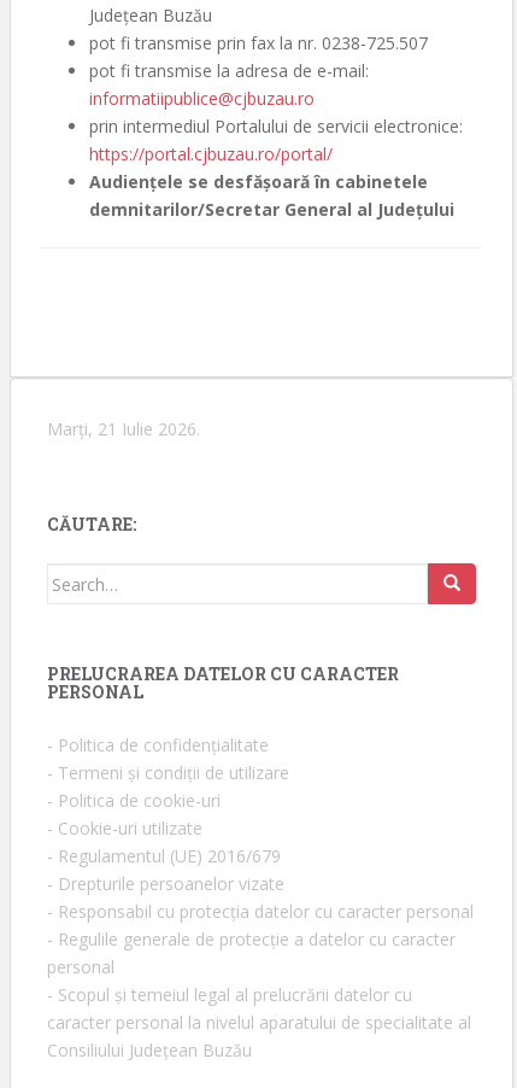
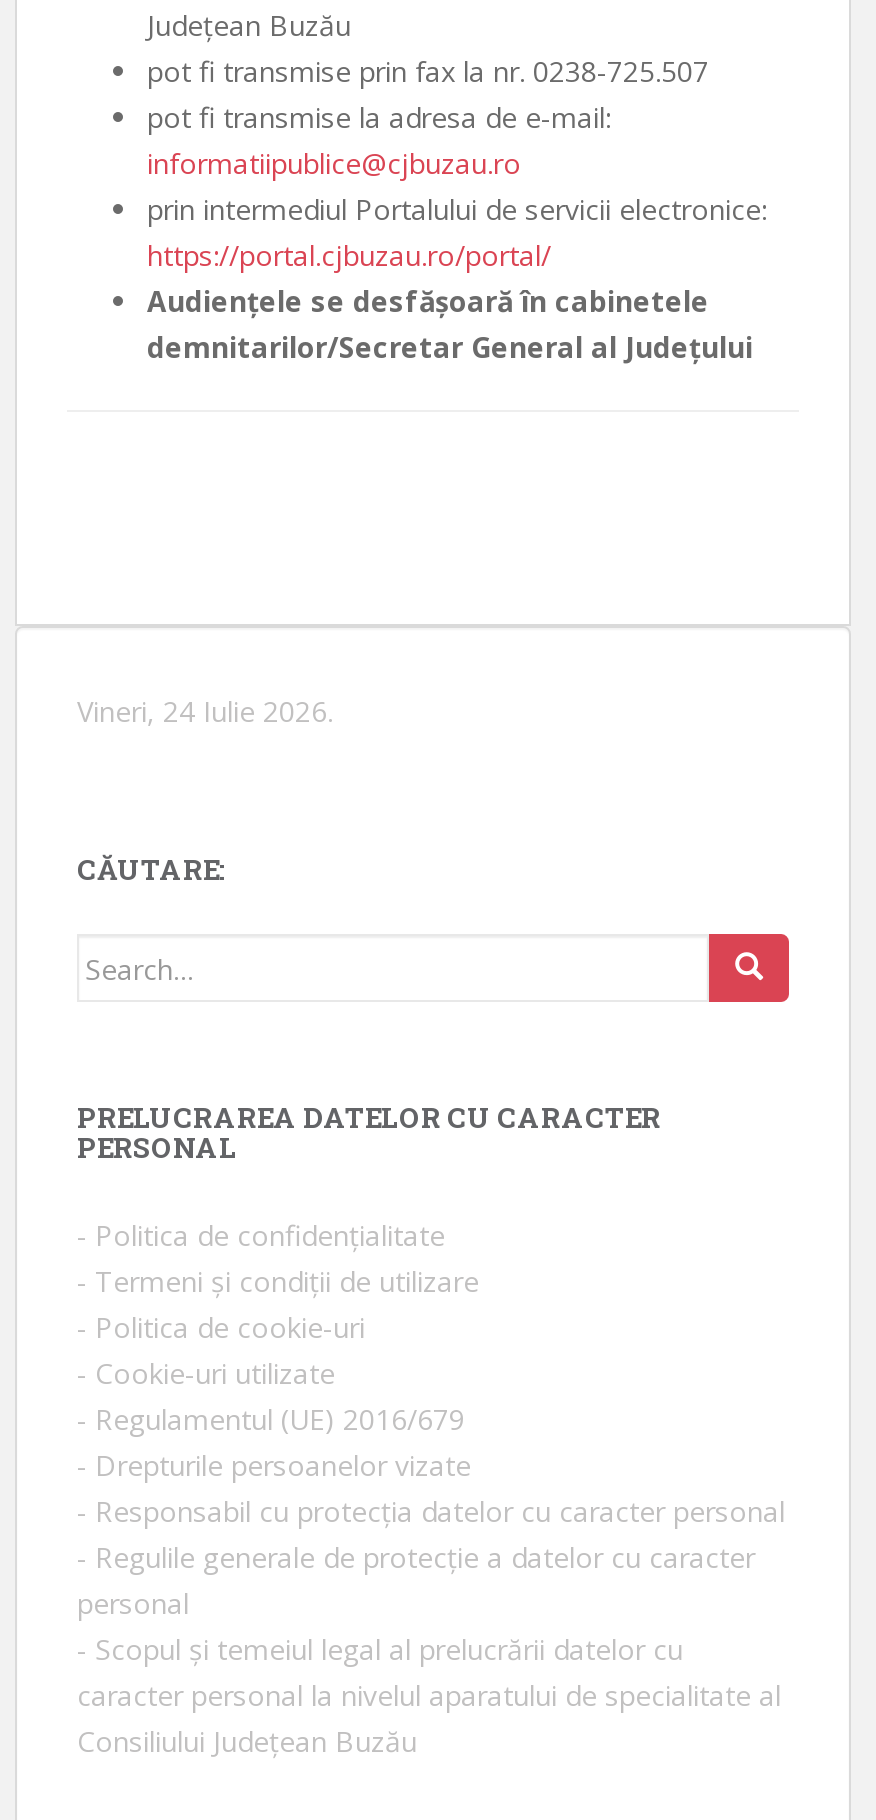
- Marţi, 21 Iulie 2026.
+ Vineri, 24 Iulie 2026.
